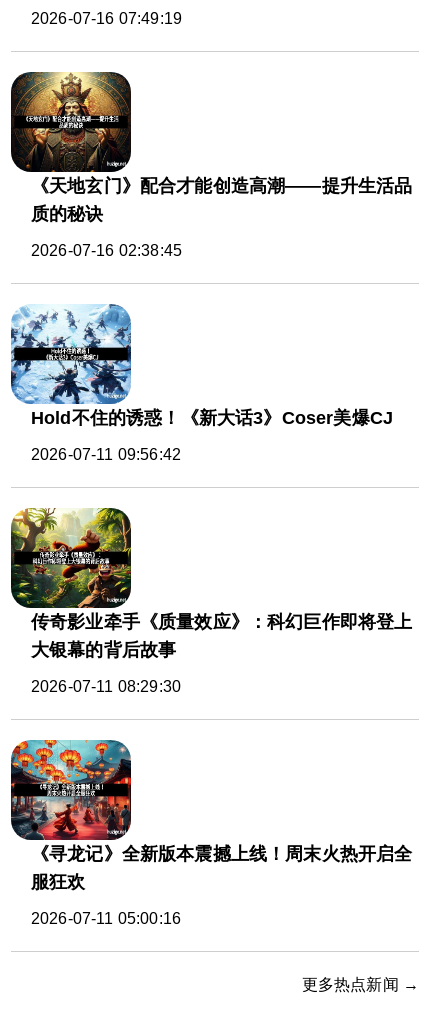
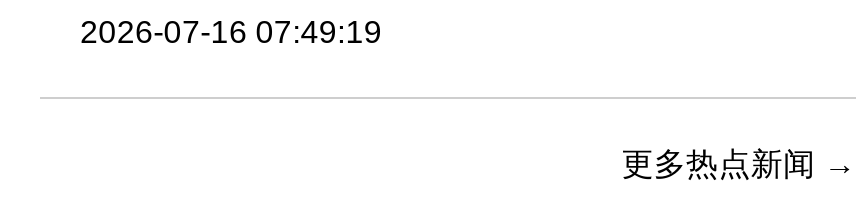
- [image]
- 《天地玄门》配合才能创造高潮——提升生活品
- 质的秘诀
- 2026-07-16 02:38:45

- [image]
- Hold不住的诱惑！《新大话3》Coser美爆CJ
- 2026-07-11 09:56:42

- [image]
- 传奇影业牵手《质量效应》：科幻巨作即将登上
- 大银幕的背后故事
- 2026-07-11 08:29:30

- [image]
- 《寻龙记》全新版本震撼上线！周末火热开启全
- 服狂欢
- 2026-07-11 05:00:16
